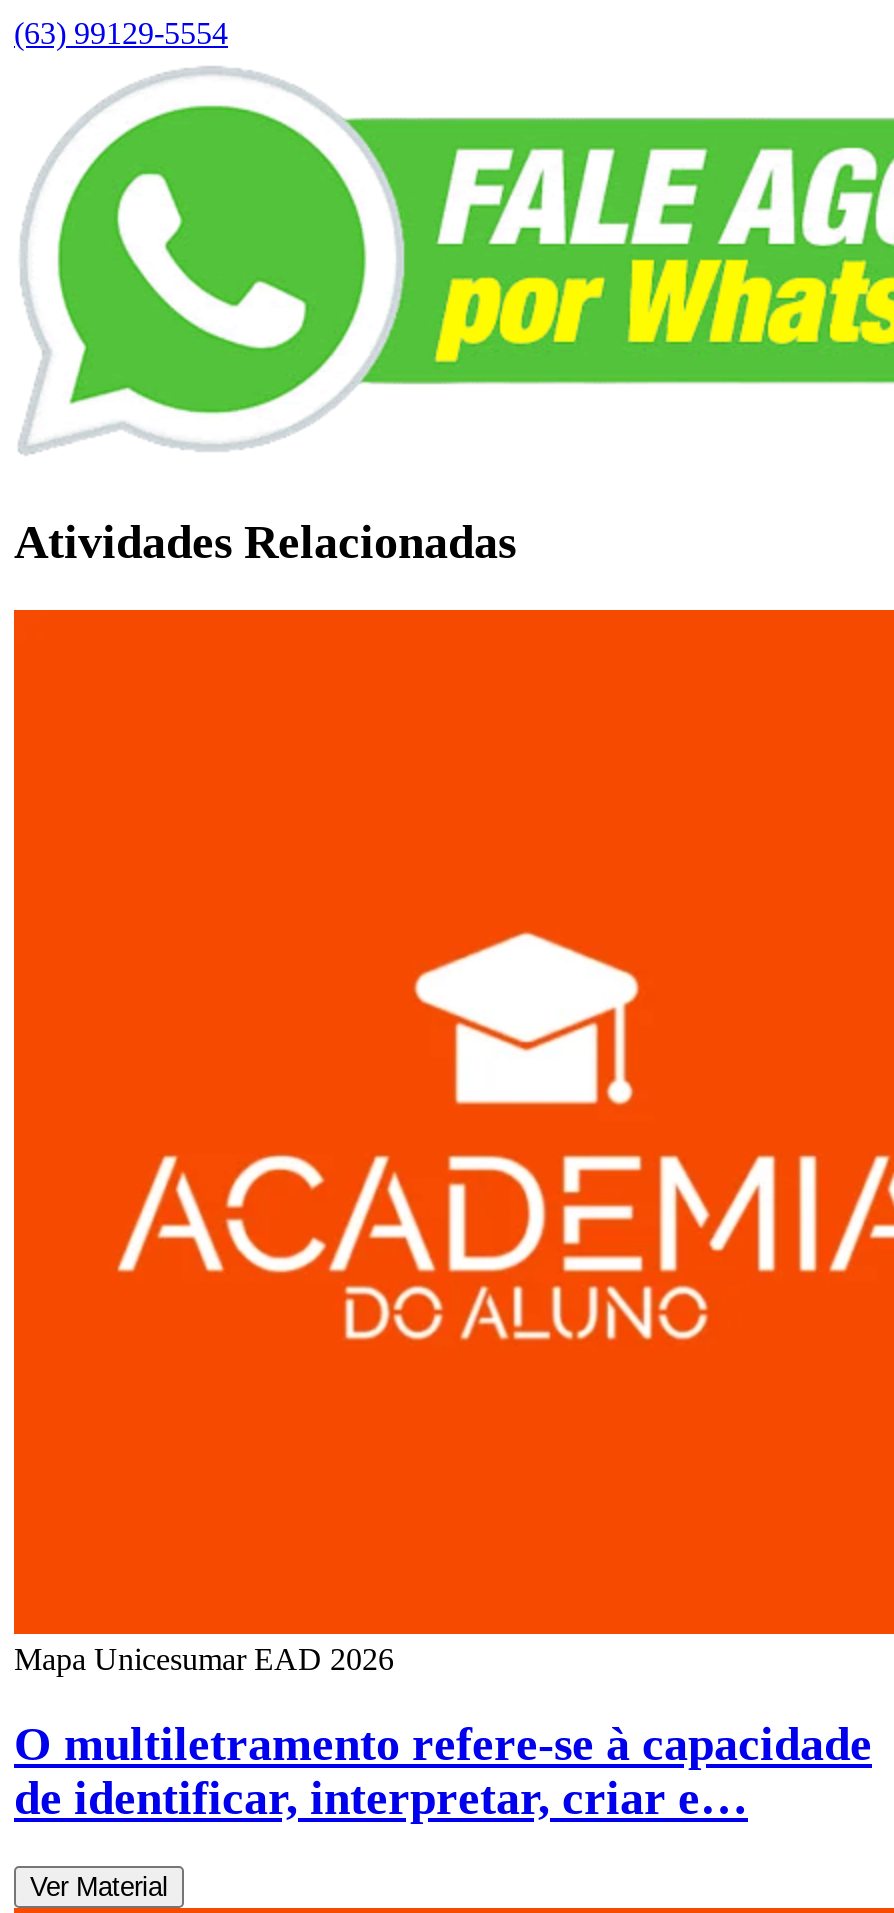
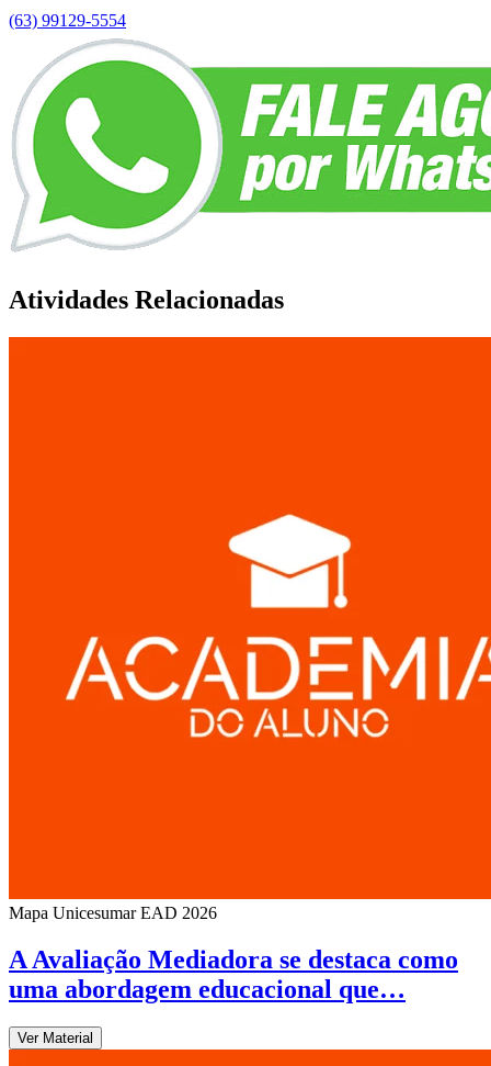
- [image]
+ [image]

- [image]
+ [image]

- O multiletramento refere-se à capacidade
- de identificar, interpretar, criar e…
+ A Avaliação Mediadora se destaca como
+ uma abordagem educacional que…
